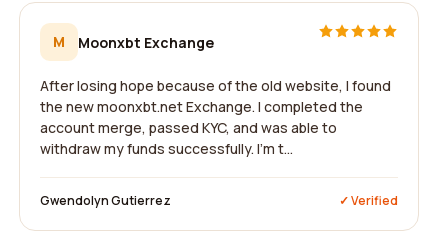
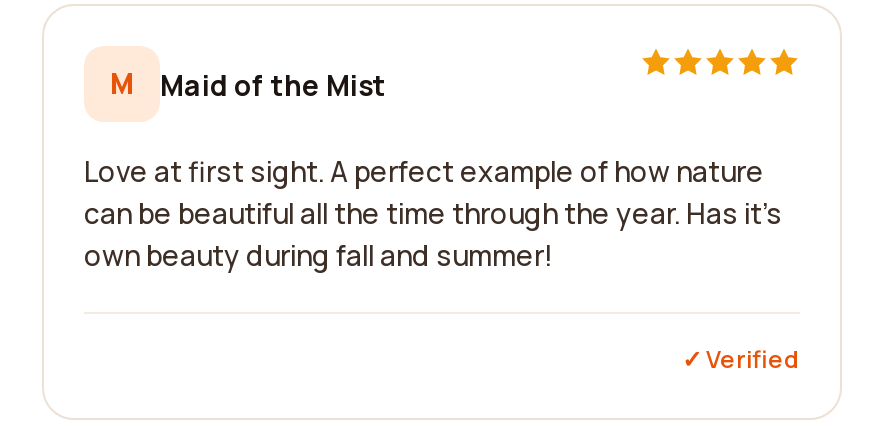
- Moonxbt Exchange
- After losing hope because of the old website, I found
- the new moonxbt.net Exchange. I completed the
- account merge, passed KYC, and was able to
- withdraw my funds successfully. I'm t...
- Gwendolyn Gutierrez
+ Maid of the Mist
+ Love at first sight. A perfect example of how nature
+ can be beautiful all the time through the year. Has it's
+ own beauty during fall and summer!
